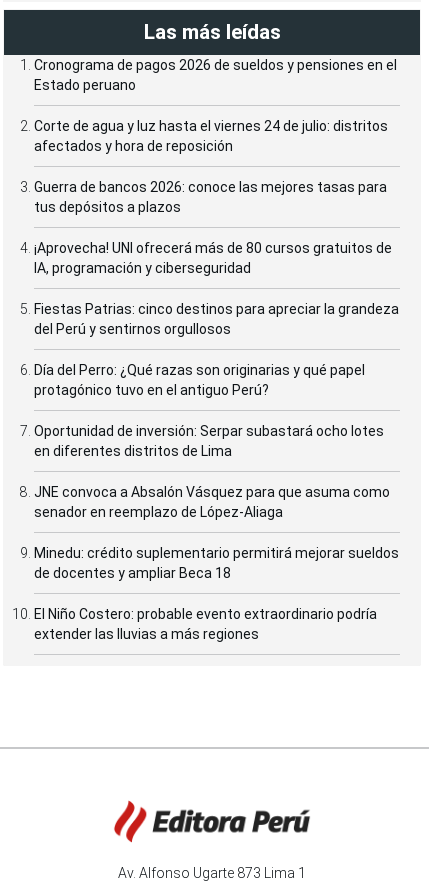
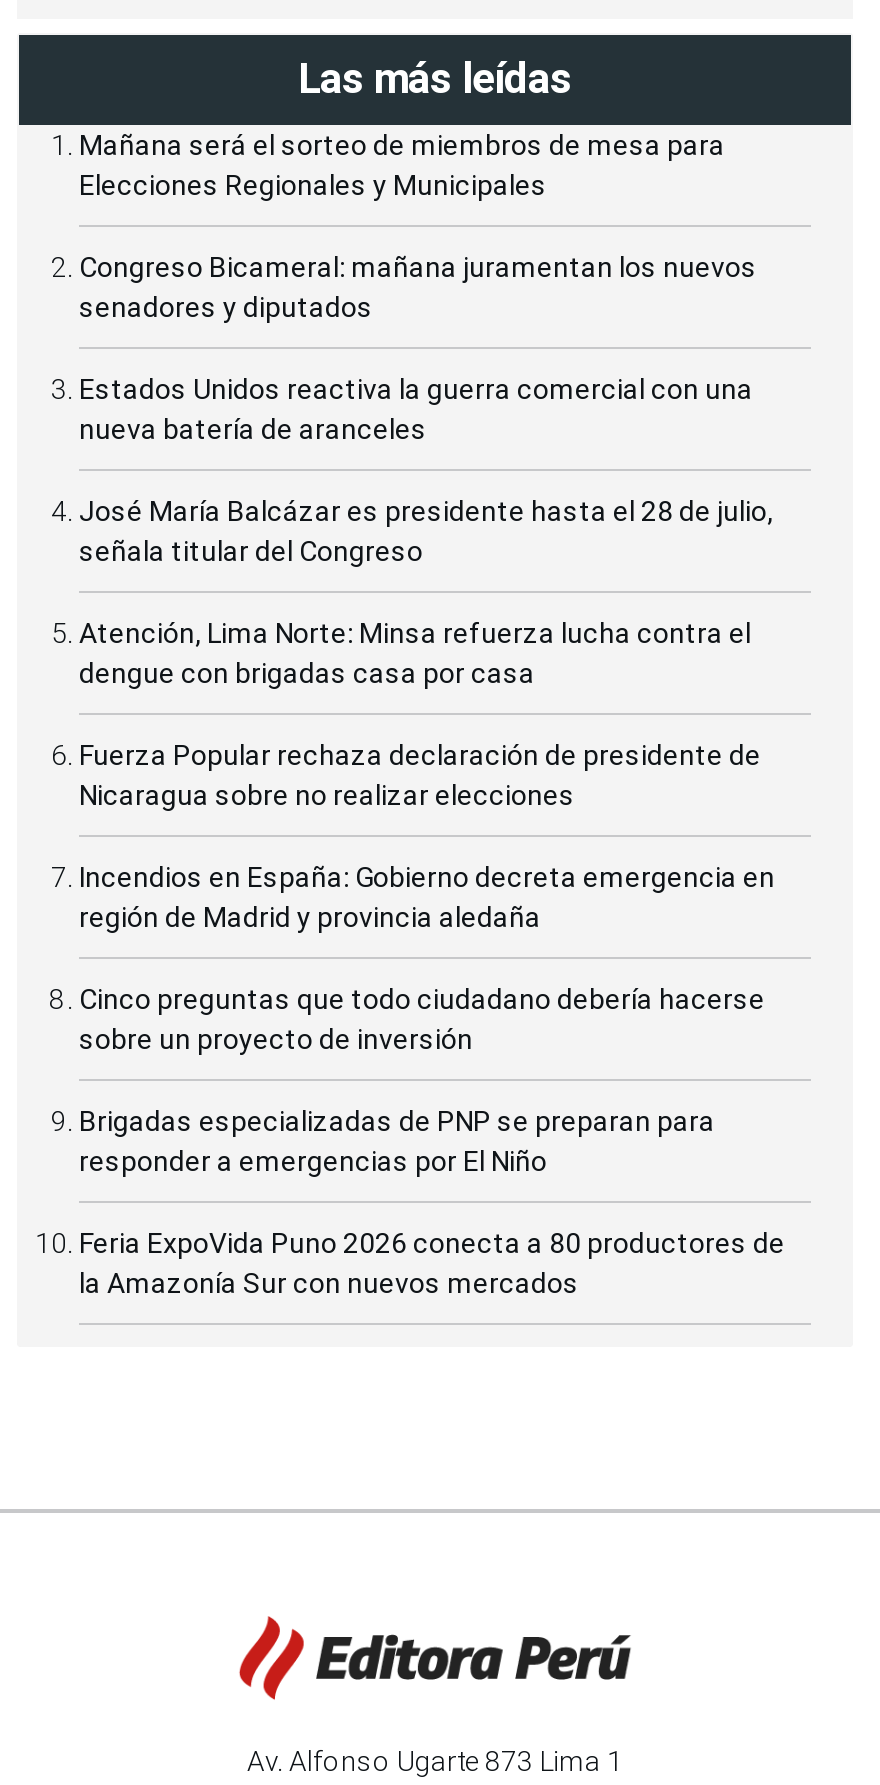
- Cronograma de pagos 2026 de sueldos y pensiones en el
- Estado peruano
+ Mañana será el sorteo de miembros de mesa para
+ Elecciones Regionales y Municipales

- Corte de agua y luz hasta el viernes 24 de julio: distritos
- afectados y hora de reposición
+ Congreso Bicameral: mañana juramentan los nuevos
+ senadores y diputados

- Guerra de bancos 2026: conoce las mejores tasas para
- tus depósitos a plazos
+ Estados Unidos reactiva la guerra comercial con una
+ nueva batería de aranceles

- ¡Aprovecha! UNI ofrecerá más de 80 cursos gratuitos de
- IA, programación y ciberseguridad
+ José María Balcázar es presidente hasta el 28 de julio,
+ señala titular del Congreso

- Fiestas Patrias: cinco destinos para apreciar la grandeza
- del Perú y sentirnos orgullosos
+ Atención, Lima Norte: Minsa refuerza lucha contra el
+ dengue con brigadas casa por casa

- Día del Perro: ¿Qué razas son originarias y qué papel
- protagónico tuvo en el antiguo Perú?
+ Fuerza Popular rechaza declaración de presidente de
+ Nicaragua sobre no realizar elecciones

- Oportunidad de inversión: Serpar subastará ocho lotes
- en diferentes distritos de Lima
+ Incendios en España: Gobierno decreta emergencia en
+ región de Madrid y provincia aledaña

- JNE convoca a Absalón Vásquez para que asuma como
- senador en reemplazo de López-Aliaga
+ Cinco preguntas que todo ciudadano debería hacerse
+ sobre un proyecto de inversión

- Minedu: crédito suplementario permitirá mejorar sueldos
- de docentes y ampliar Beca 18
+ Brigadas especializadas de PNP se preparan para
+ responder a emergencias por El Niño

- El Niño Costero: probable evento extraordinario podría
- extender las lluvias a más regiones
+ Feria ExpoVida Puno 2026 conecta a 80 productores de
+ la Amazonía Sur con nuevos mercados
